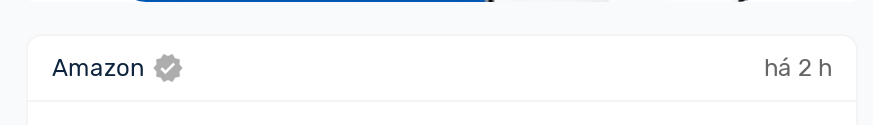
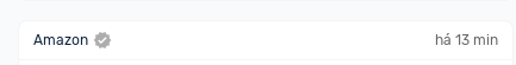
- há 2 h
+ há 13 min
